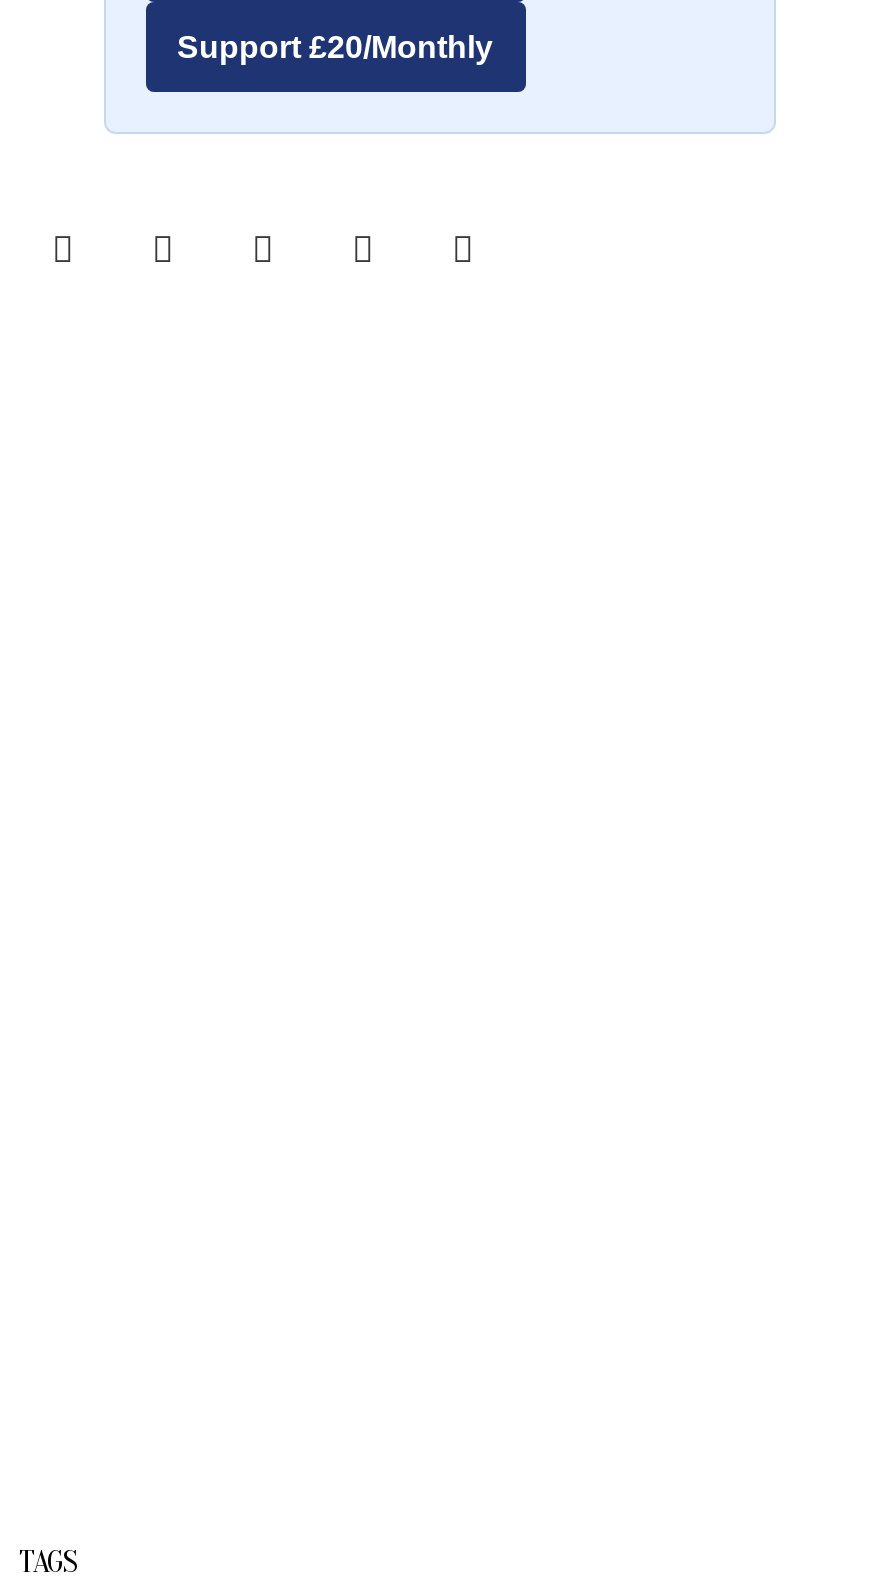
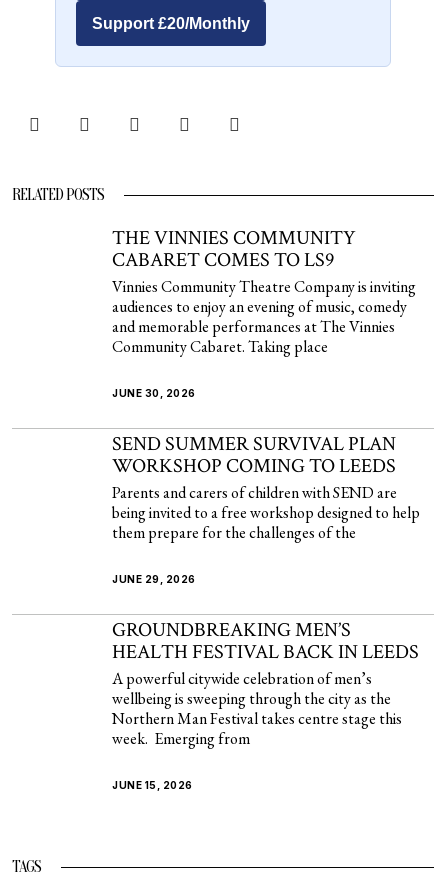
+ RELATED POSTS
+ THE VINNIES COMMUNITY
+ CABARET COMES TO LS9
+ Vinnies Community Theatre Company is inviting
+ audiences to enjoy an evening of music, comedy
+ and memorable performances at The Vinnies
+ Community Cabaret. Taking place
+ JUNE 30, 2026
+ SEND SUMMER SURVIVAL PLAN
+ WORKSHOP COMING TO LEEDS
+ Parents and carers of children with SEND are
+ being invited to a free workshop designed to help
+ them prepare for the challenges of the
+ JUNE 29, 2026
+ GROUNDBREAKING MEN’S
+ HEALTH FESTIVAL BACK IN LEEDS
+ A powerful citywide celebration of men’s
+ wellbeing is sweeping through the city as the
+ Northern Man Festival takes centre stage this
+ week. Emerging from
+ JUNE 15, 2026
